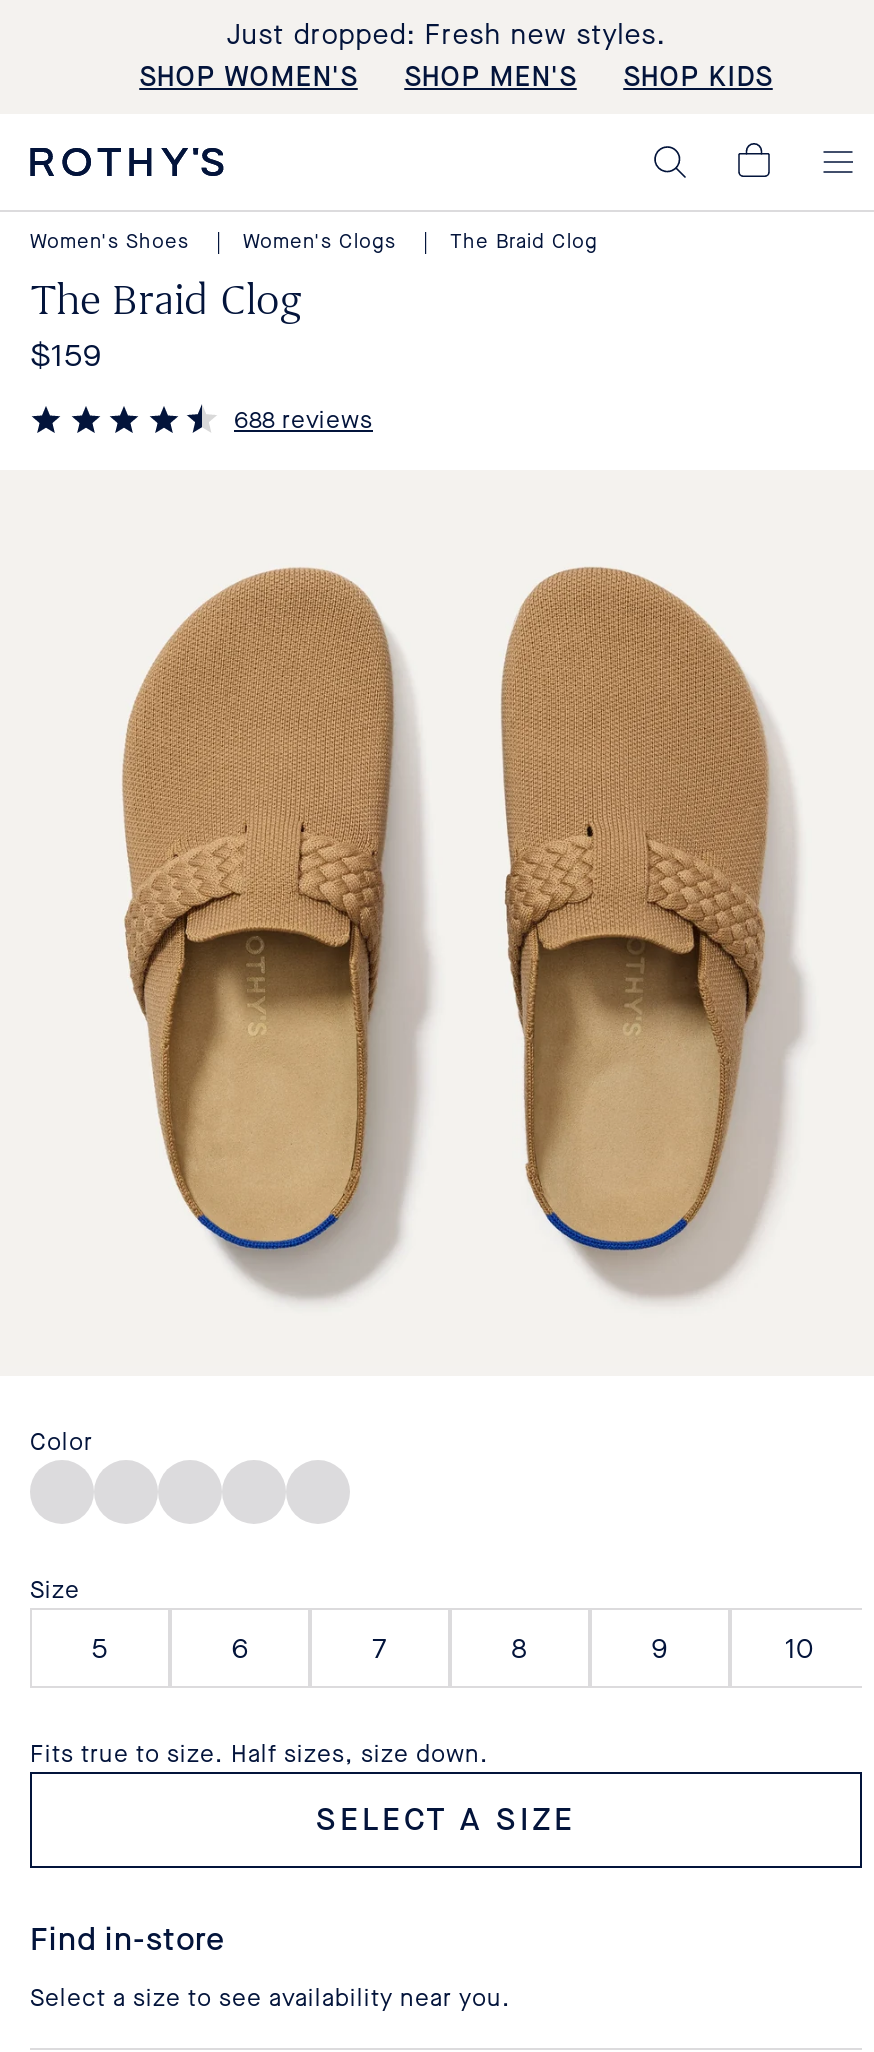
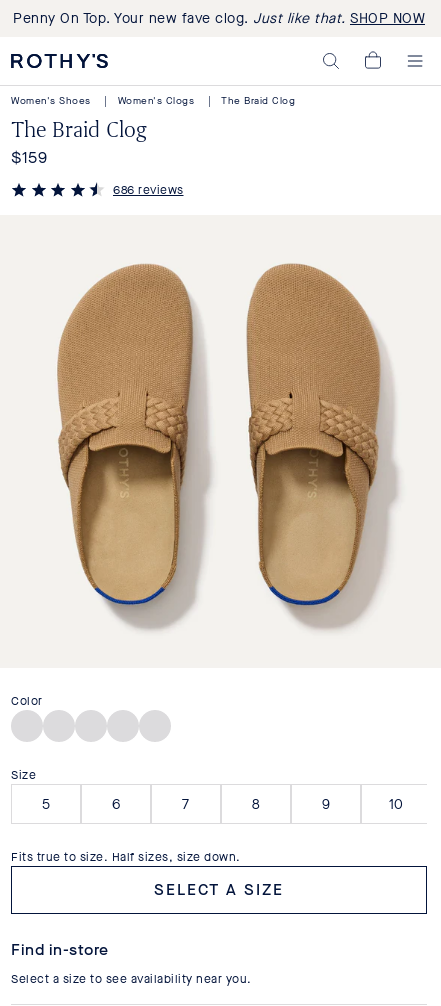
- Just dropped: Fresh new styles.
- SHOP WOMEN'S
- SHOP MEN'S
- SHOP KIDS
+ Penny On Top. Your new fave clog. Just like that. SHOP NOW

- 688 reviews
+ 686 reviews
